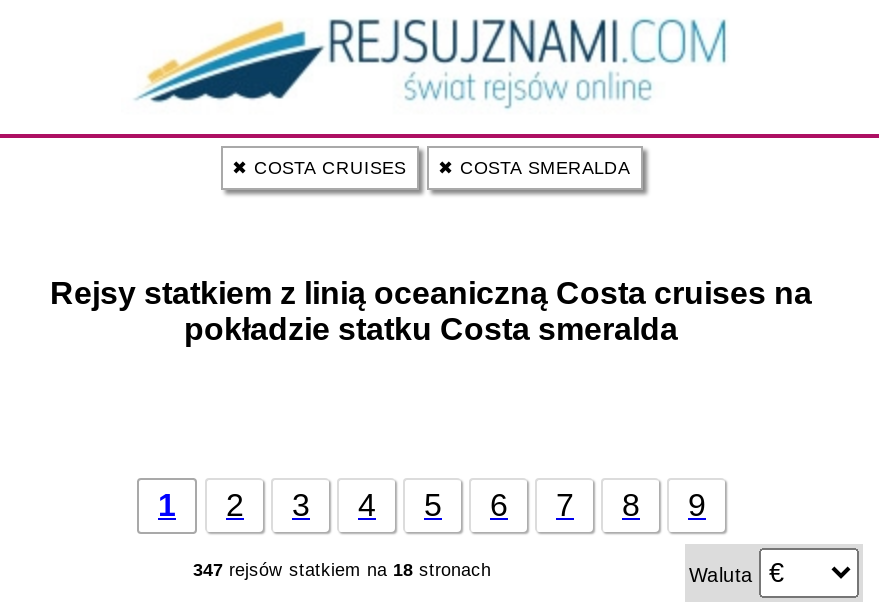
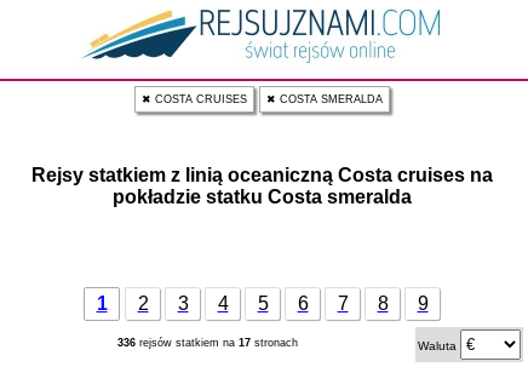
- 347 rejsów statkiem na 18 stronach
+ 336 rejsów statkiem na 17 stronach
